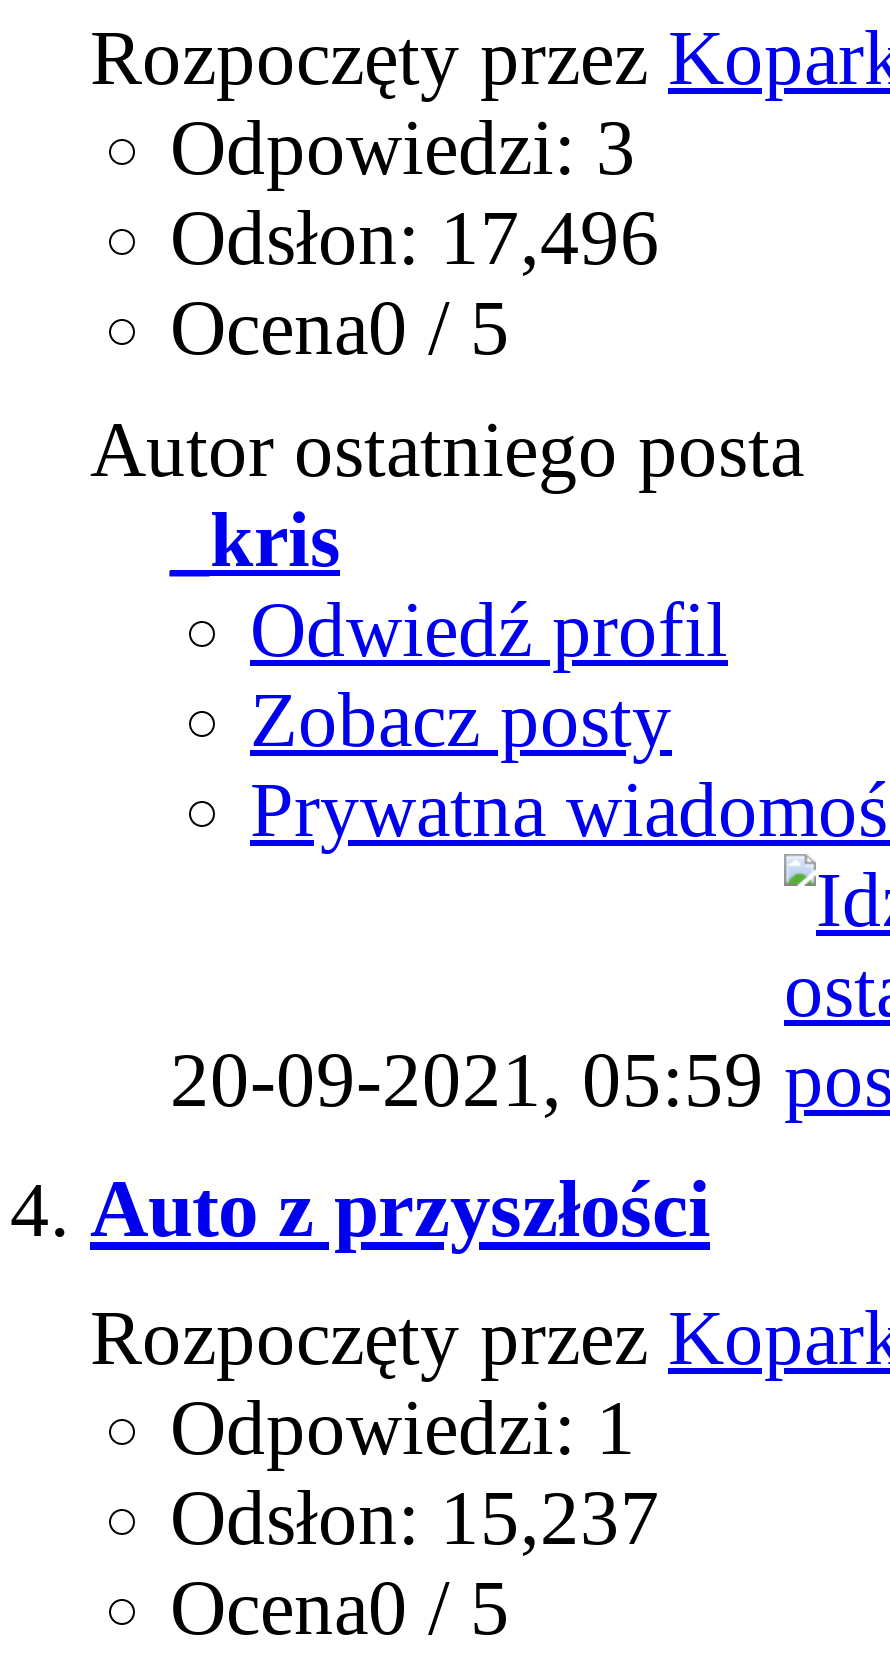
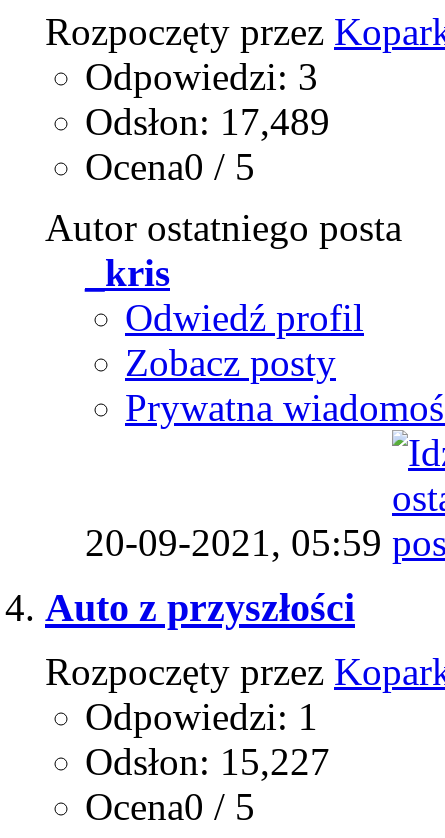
- Odsłon: 17,496
+ Odsłon: 17,489

- Odsłon: 15,237
+ Odsłon: 15,227
